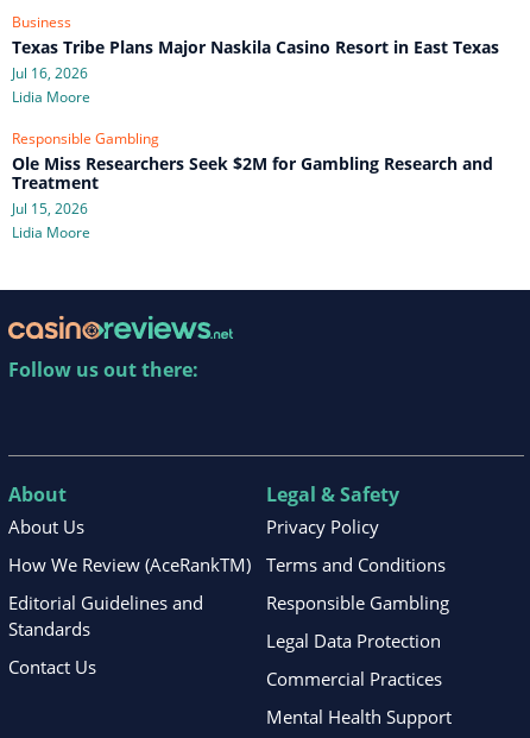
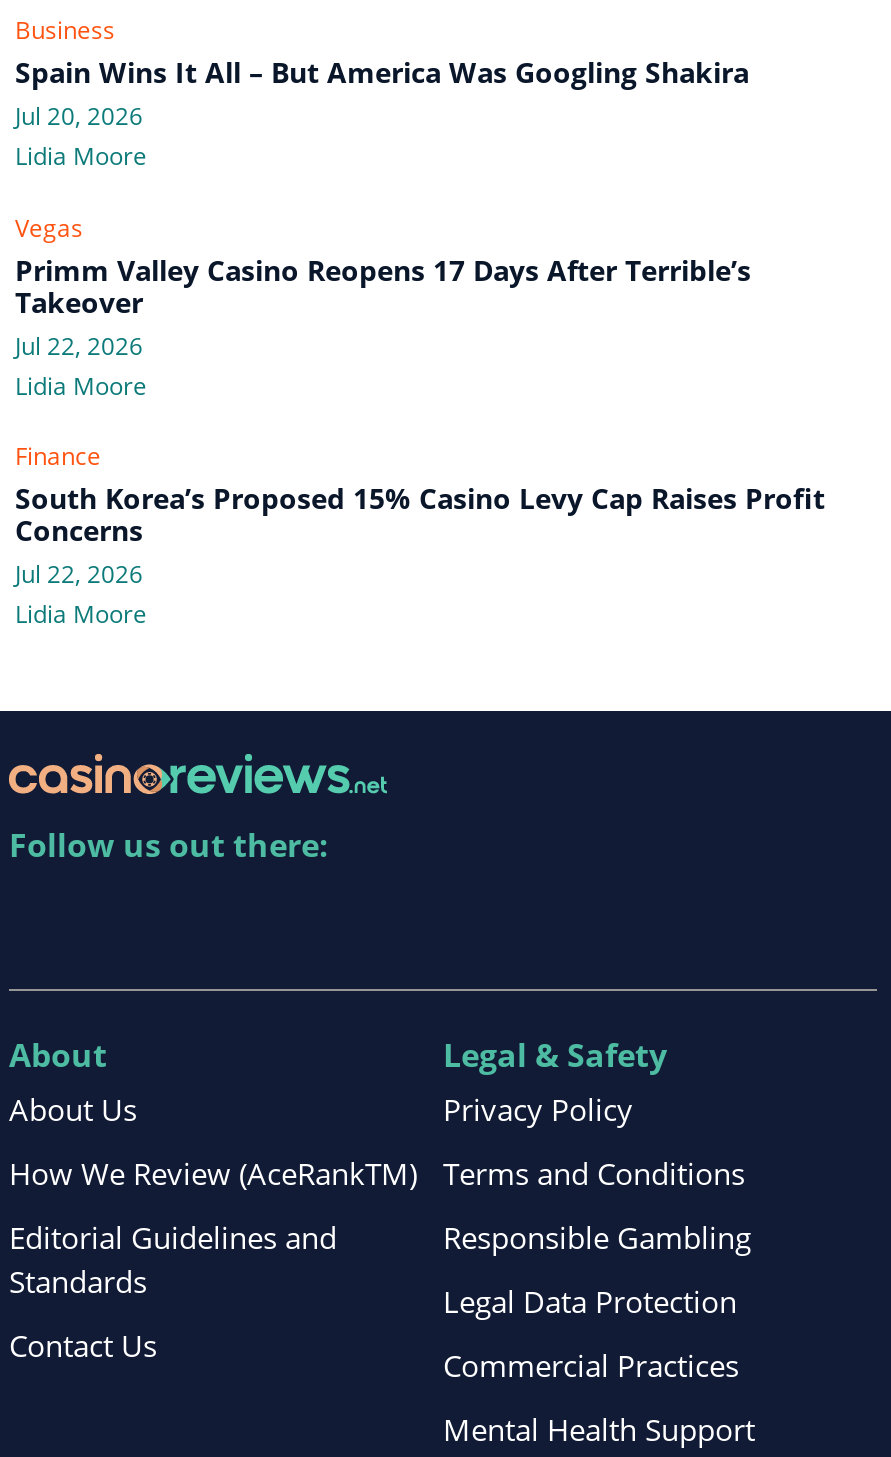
- Texas Tribe Plans Major Naskila Casino Resort in East Texas
- Jul 16, 2026
+ Spain Wins It All – But America Was Googling Shakira
+ Jul 20, 2026

- Responsible Gambling
- Ole Miss Researchers Seek $2M for Gambling Research and
- Treatment
- Jul 15, 2026
+ Vegas
+ Primm Valley Casino Reopens 17 Days After Terrible’s
+ Takeover
+ Jul 22, 2026
+ Lidia Moore
+ Finance
+ South Korea’s Proposed 15% Casino Levy Cap Raises Profit
+ Concerns
+ Jul 22, 2026
